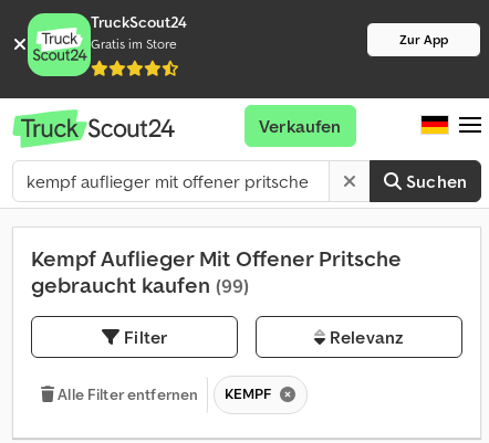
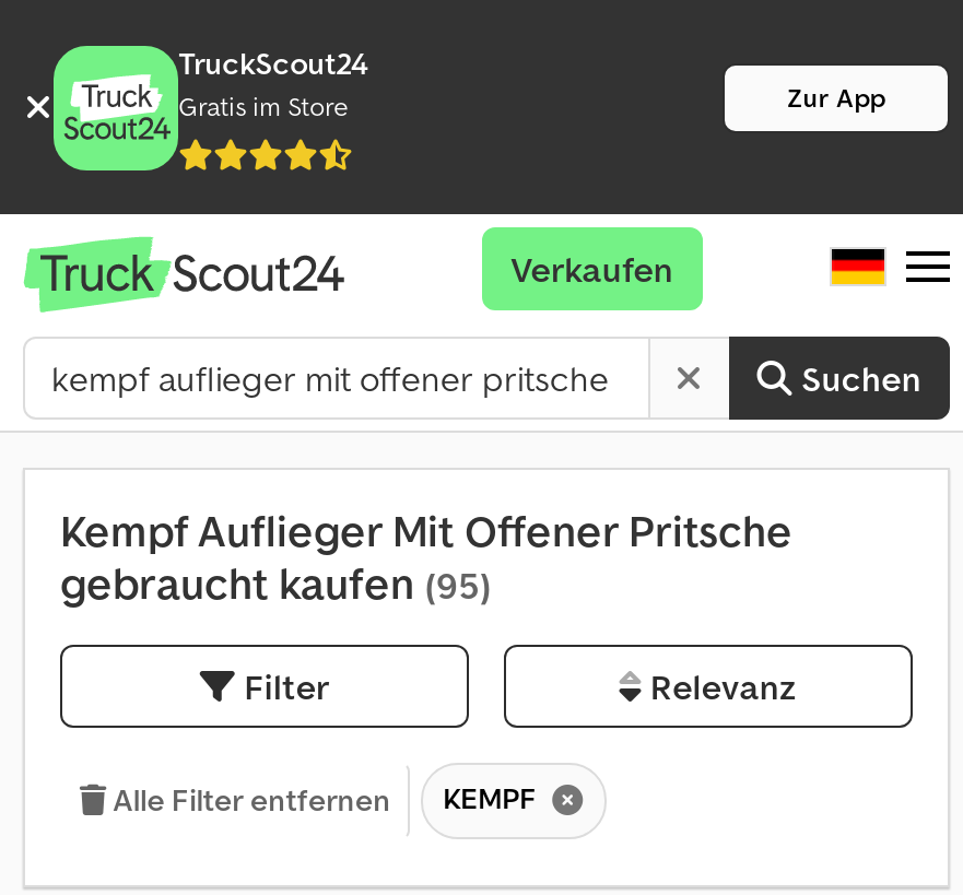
- gebraucht kaufen (99)
+ gebraucht kaufen (95)
